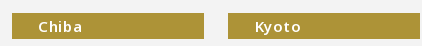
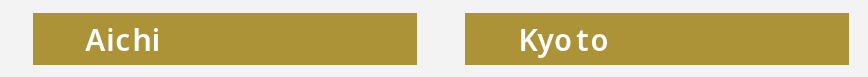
- Chiba
+ Aichi
